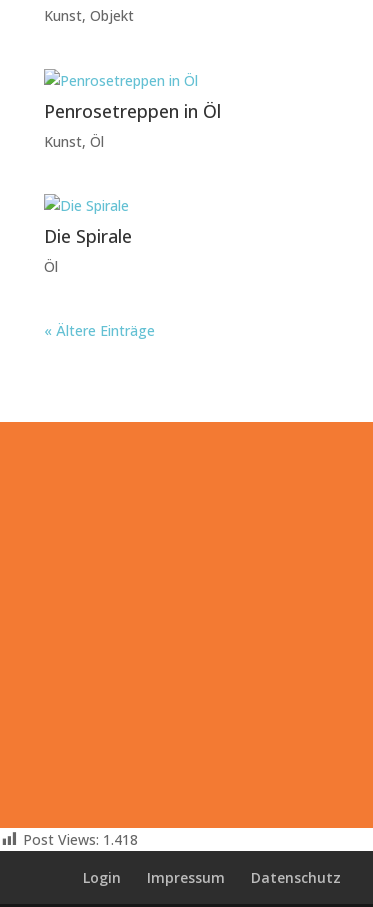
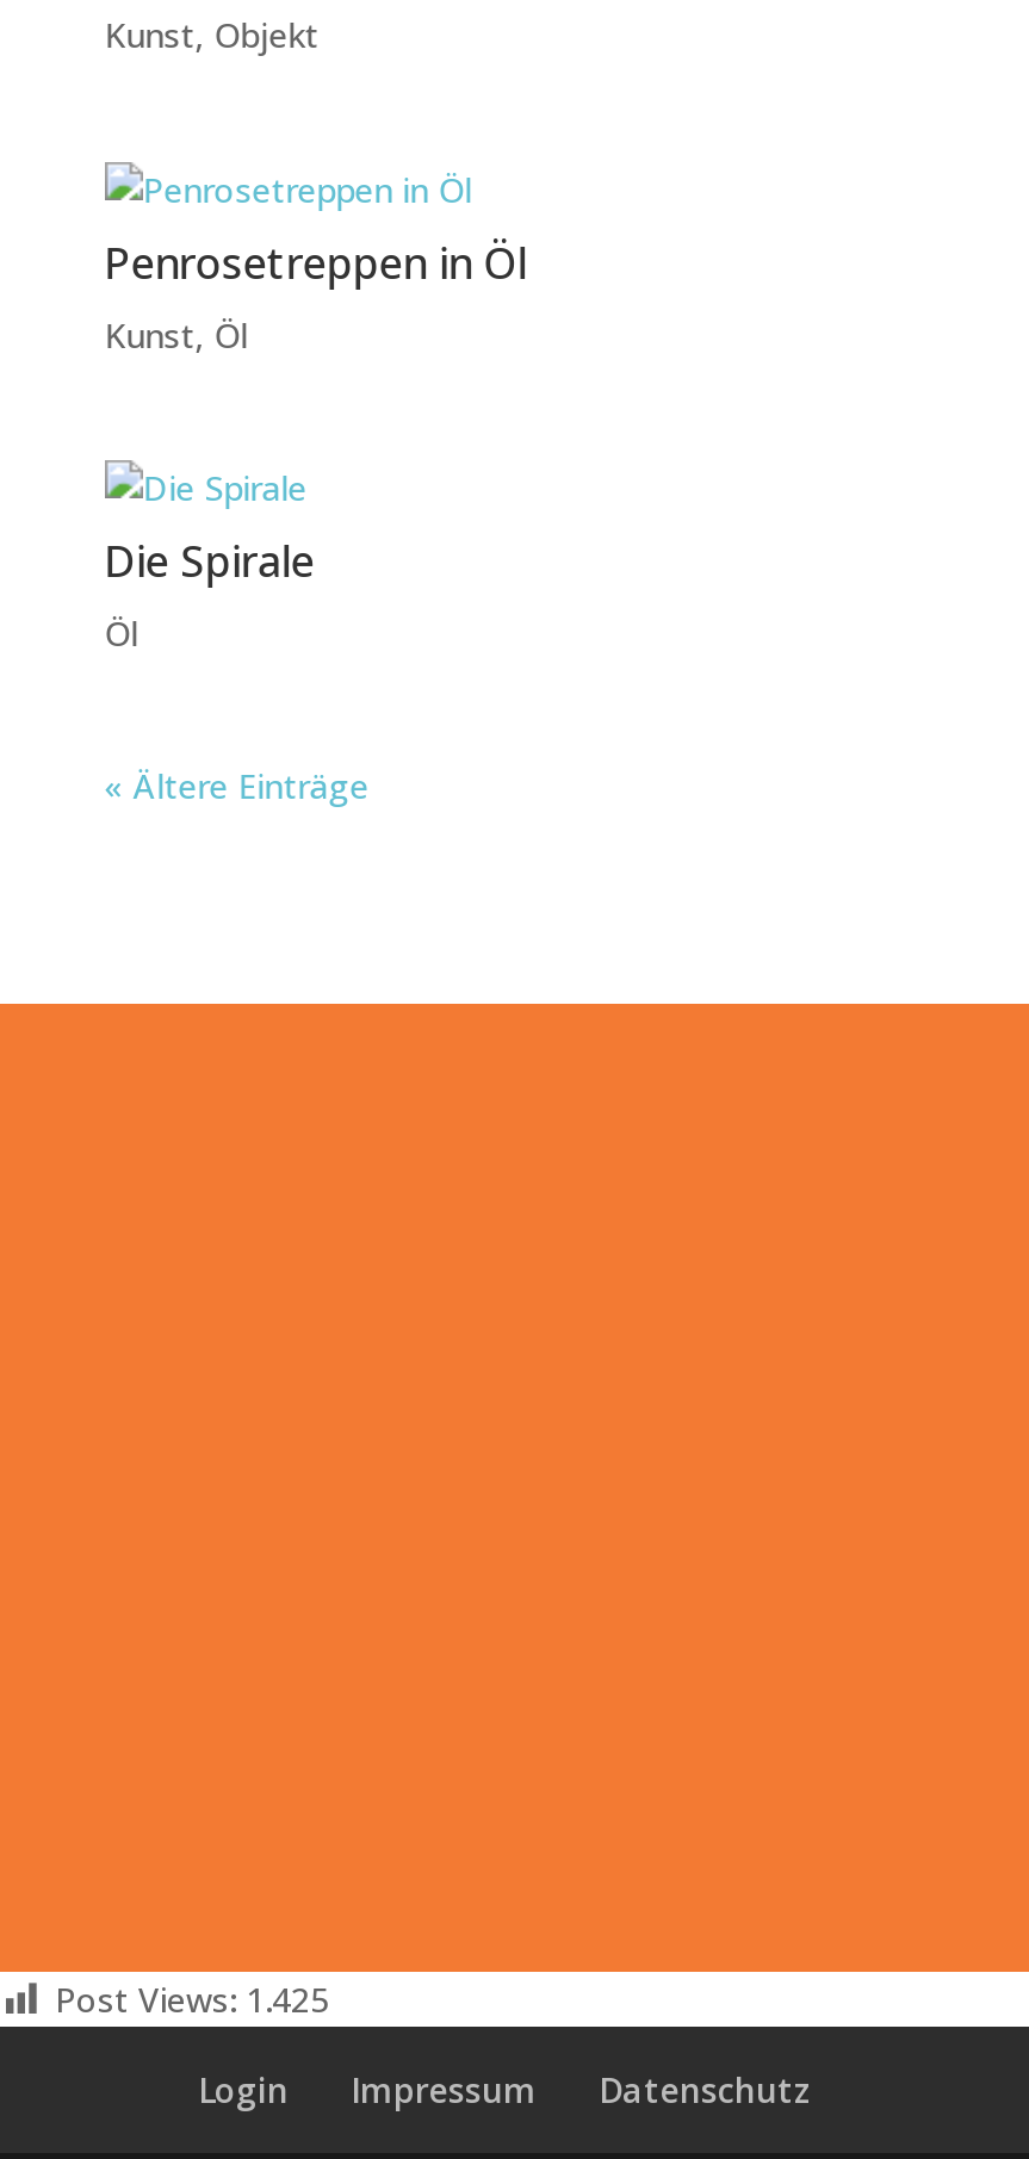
- Post Views: 1.418
+ Post Views: 1.425
